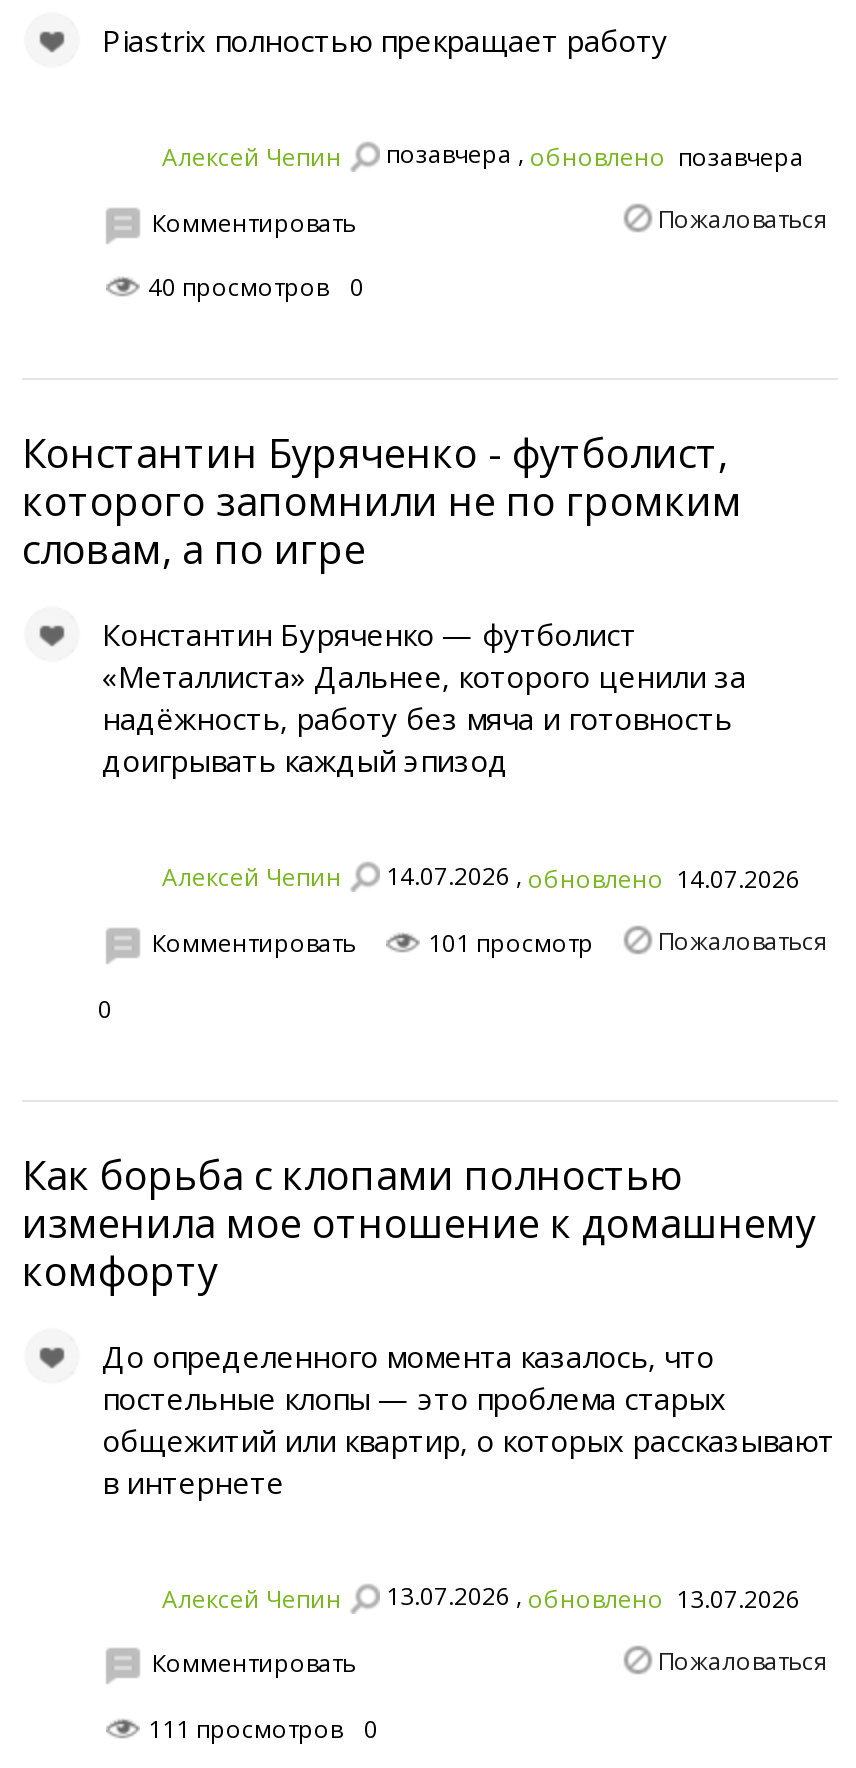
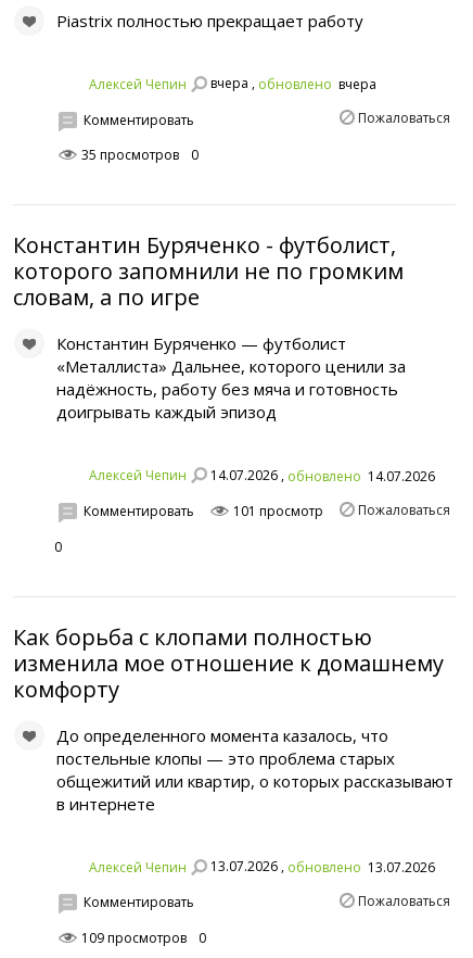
- позавчера , обновлено позавчера
+ вчера , обновлено вчера

- 40 просмотров 0
+ 35 просмотров 0

- 111 просмотров 0
+ 109 просмотров 0
